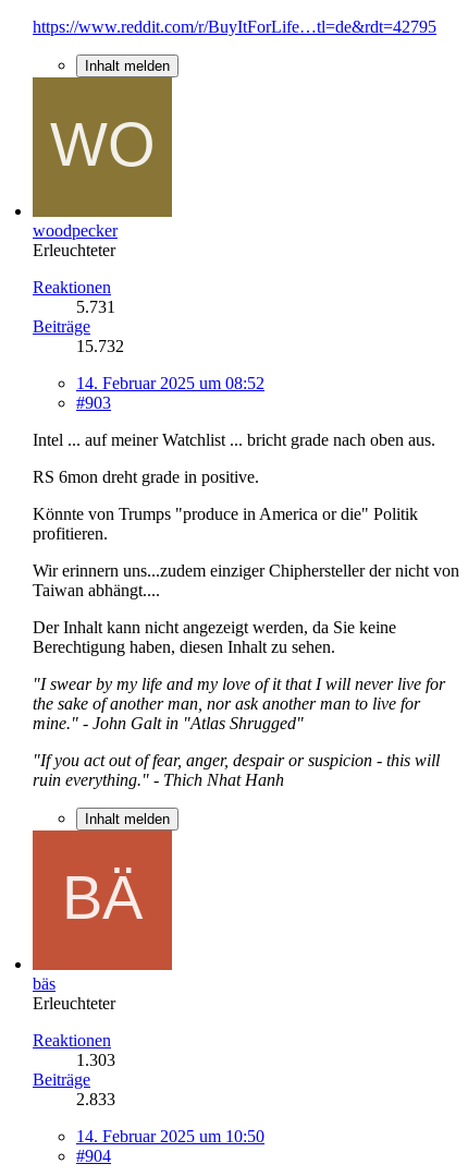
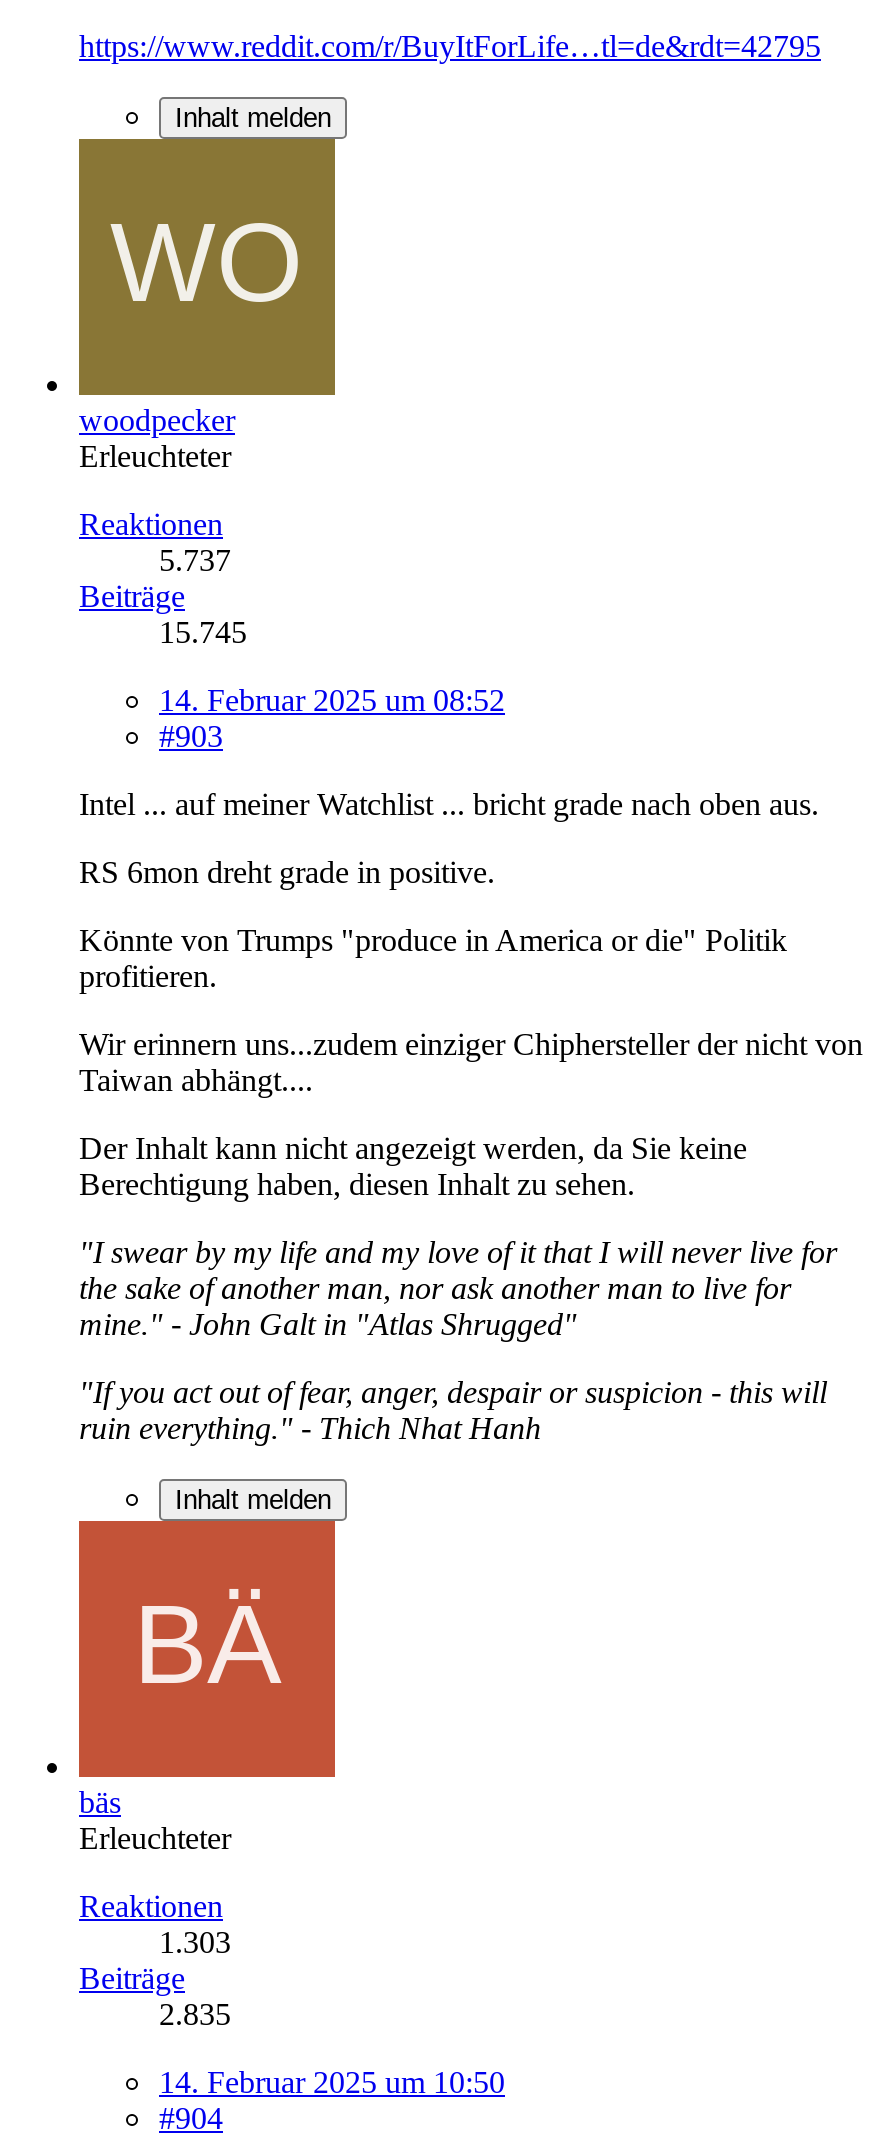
- 5.731
+ 5.737

- 15.732
+ 15.745

- 2.833
+ 2.835
